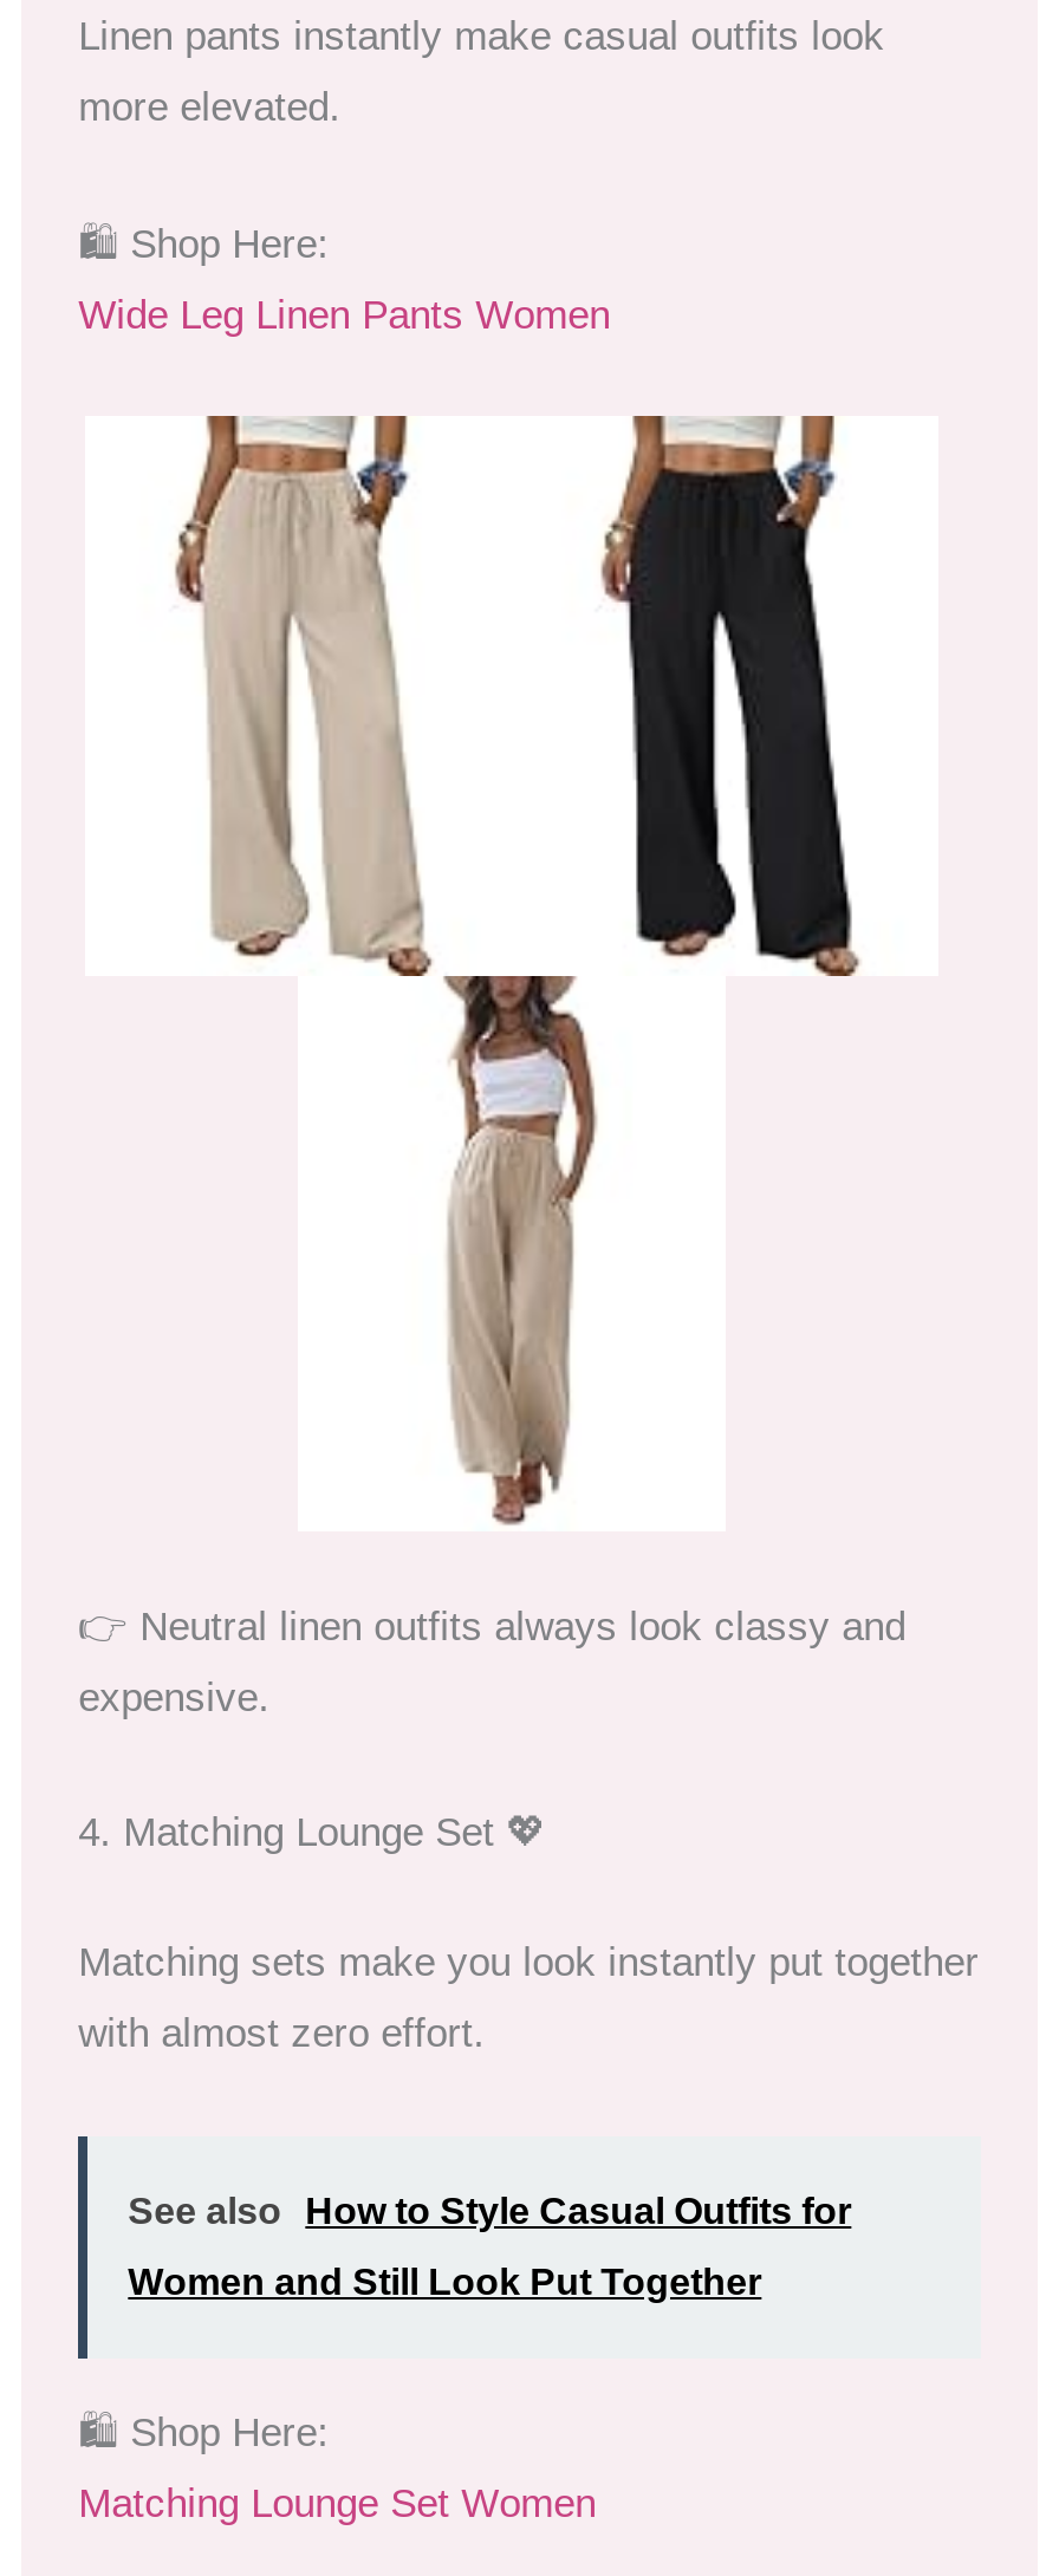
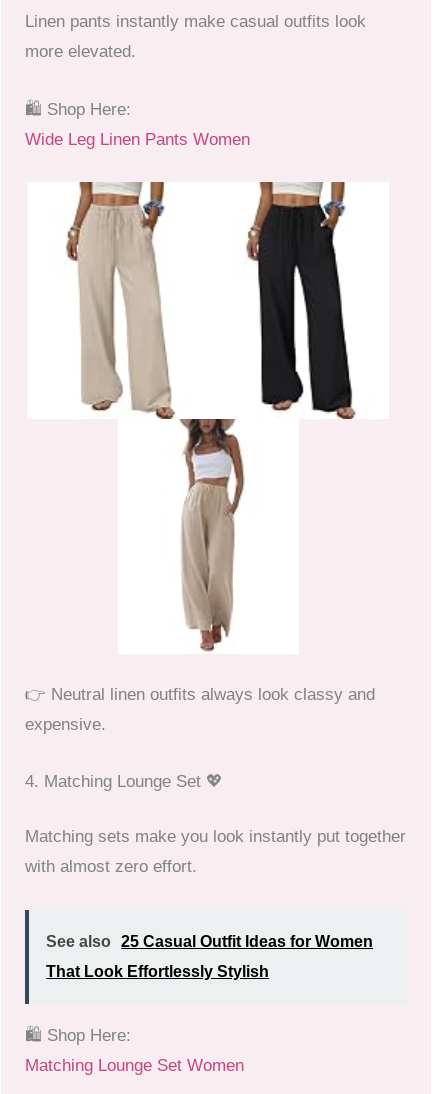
- See also How to Style Casual Outfits for
+ See also 25 Casual Outfit Ideas for Women

- Women and Still Look Put Together
+ That Look Effortlessly Stylish
